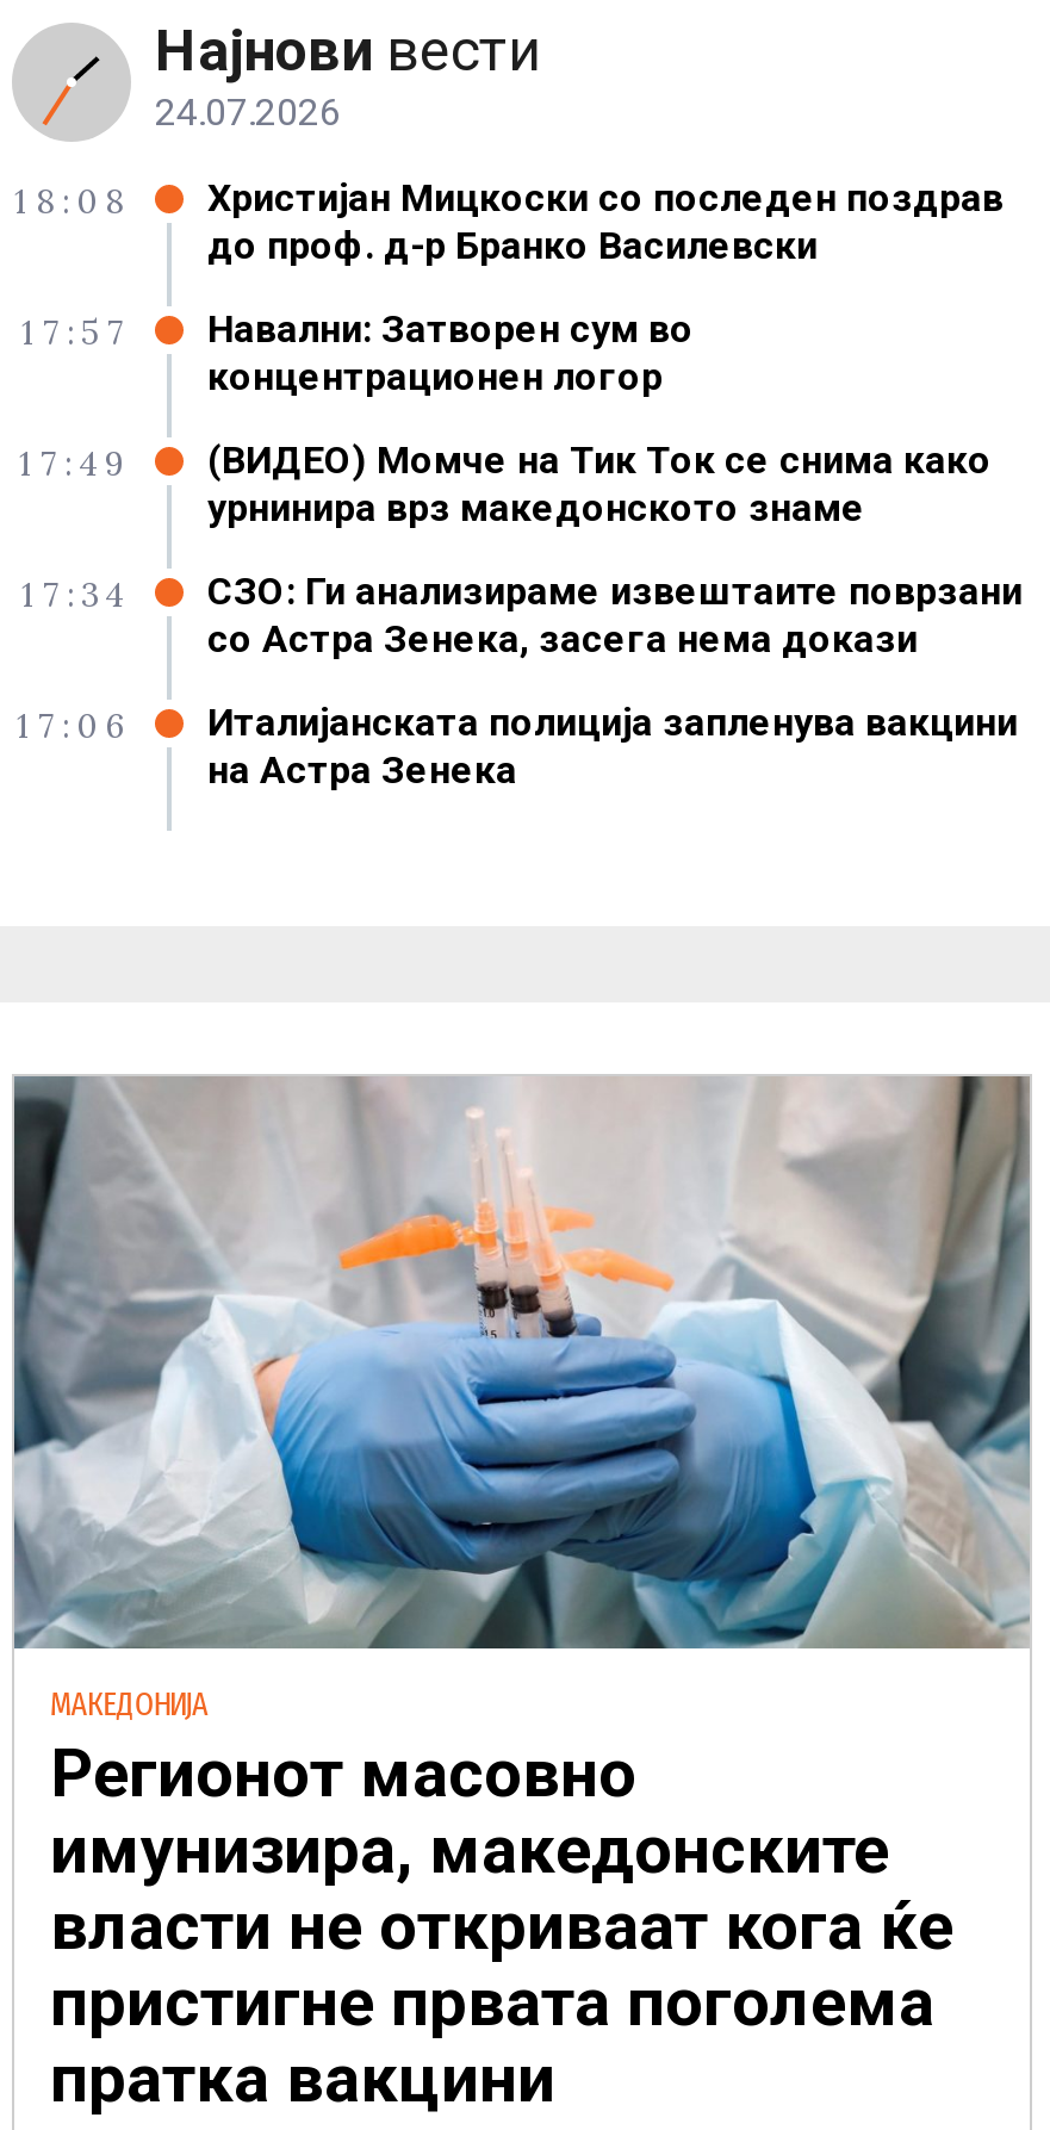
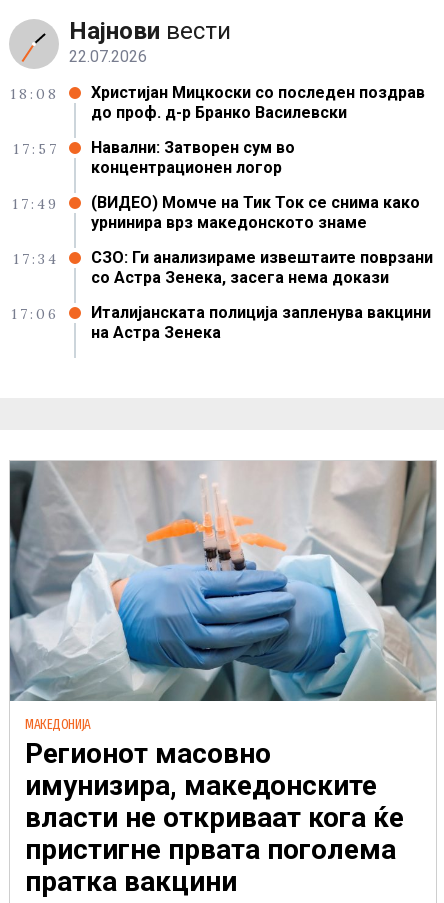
- 24.07.2026
+ 22.07.2026
